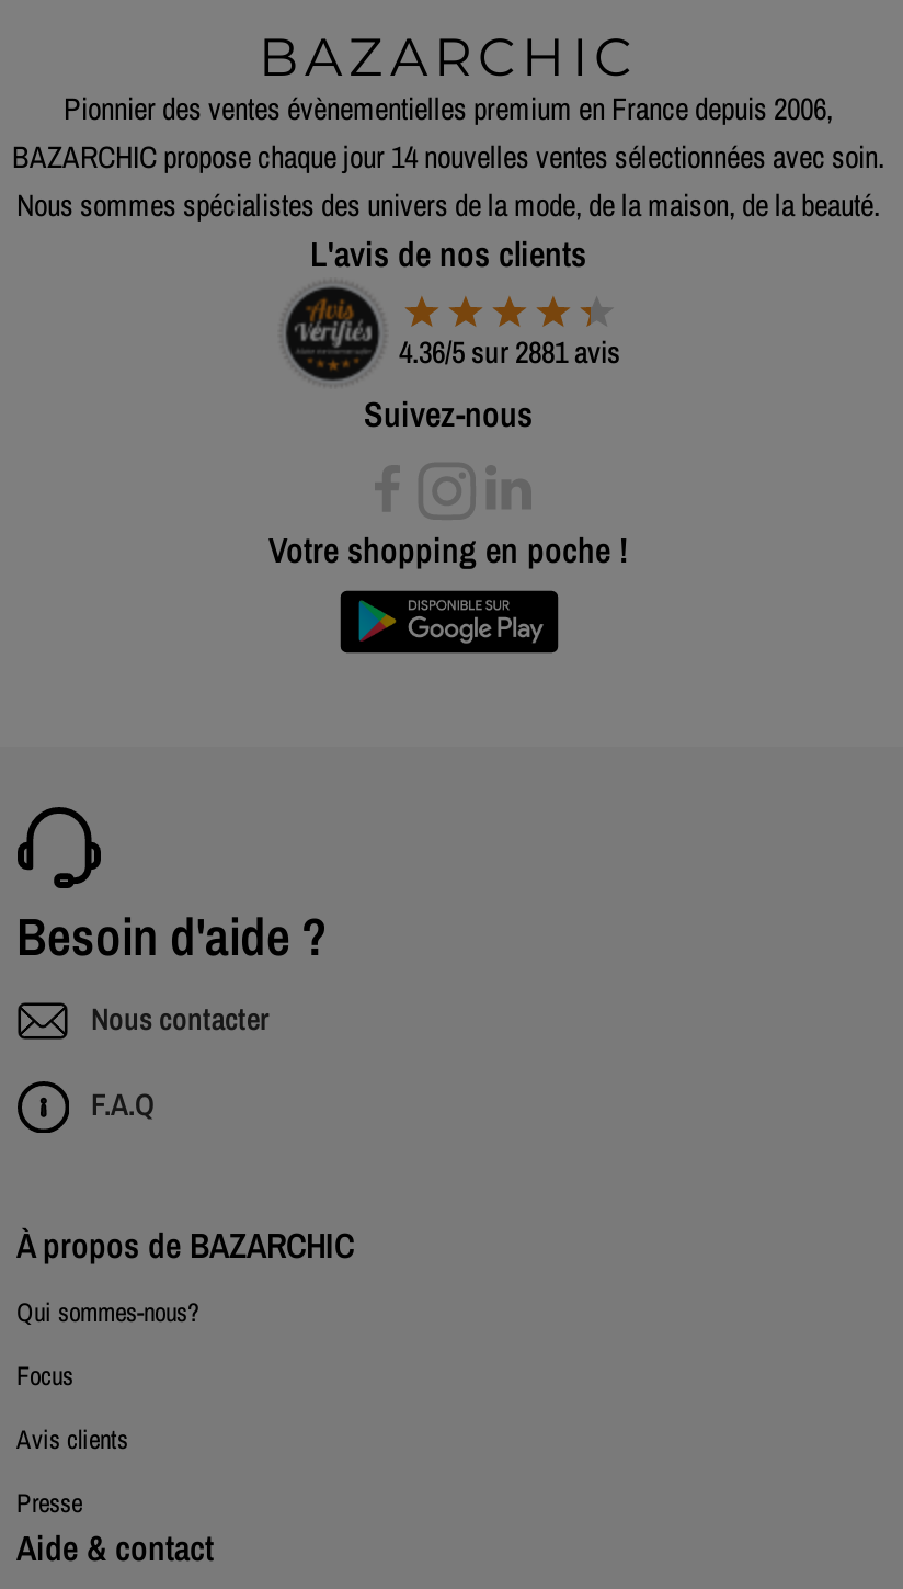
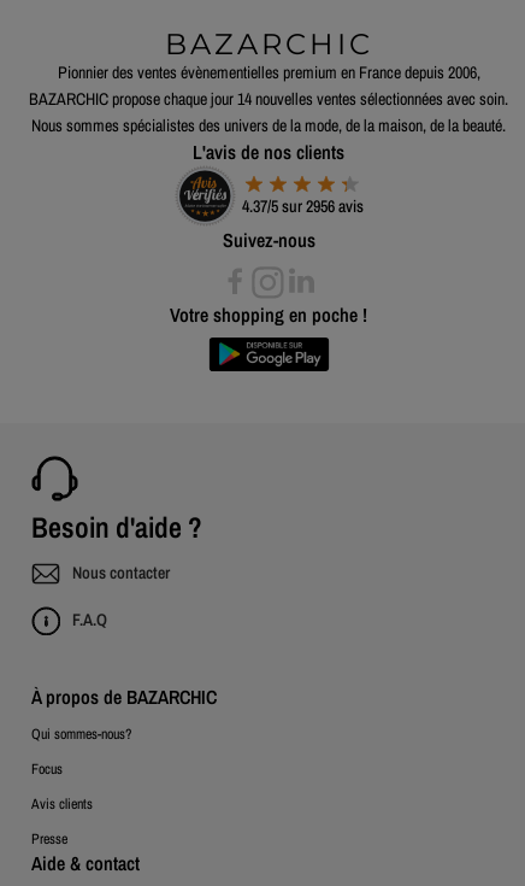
- 4.36/5 sur 2881 avis
+ 4.37/5 sur 2956 avis
